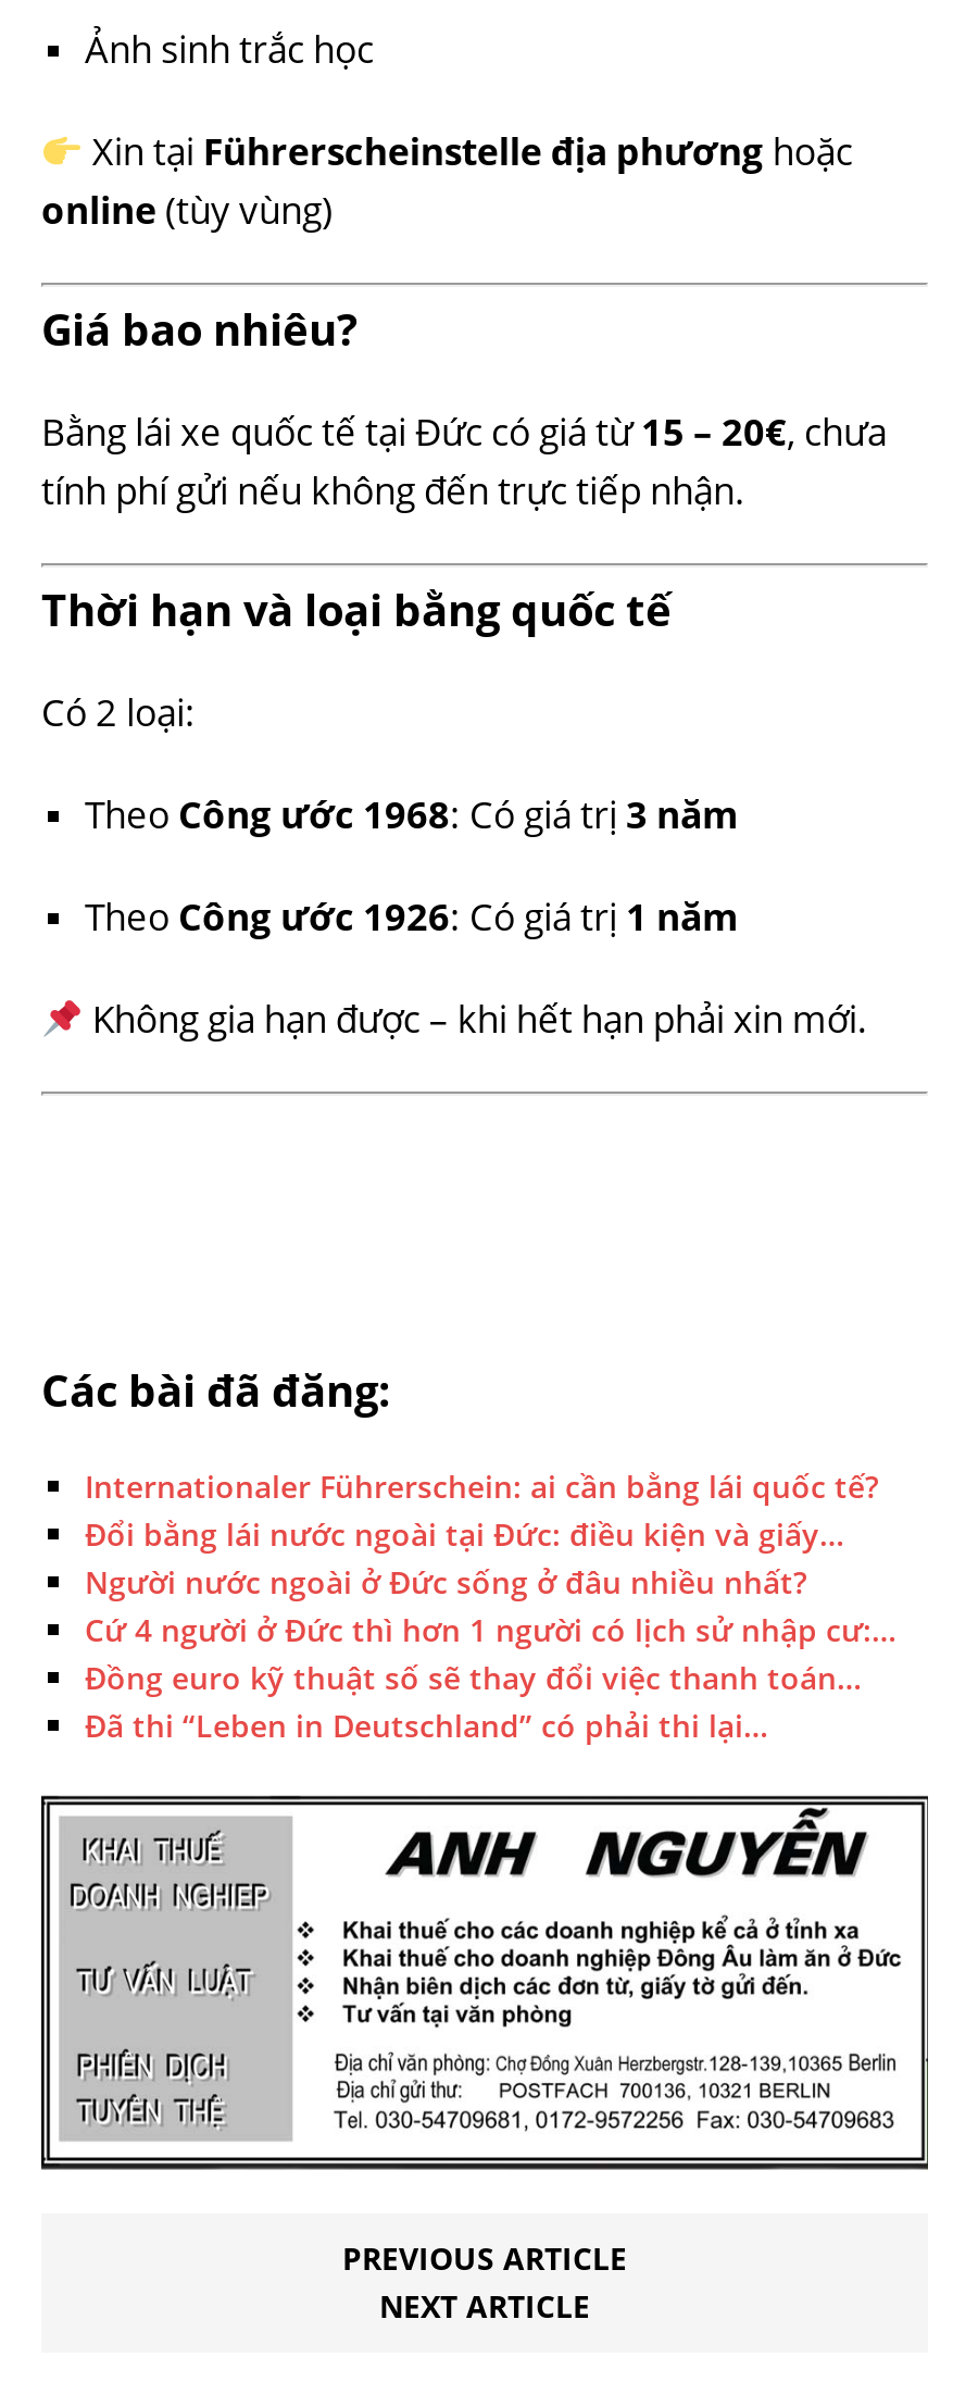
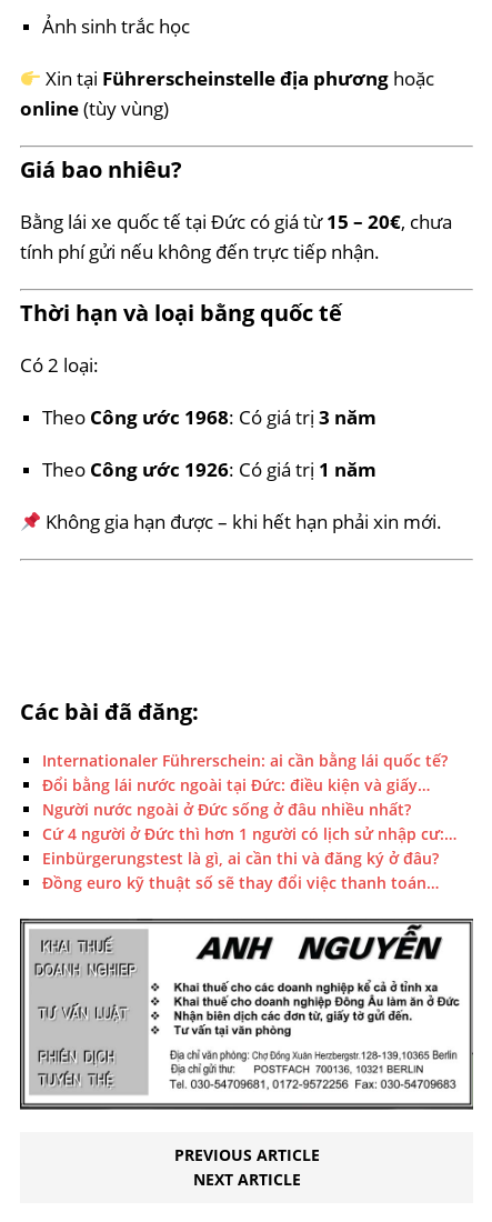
+ Einbürgerungstest là gì, ai cần thi và đăng ký ở đâu?

moved down: Đồng euro kỹ thuật số sẽ thay đổi việc thanh toán…

- Đã thi “Leben in Deutschland” có phải thi lại…
